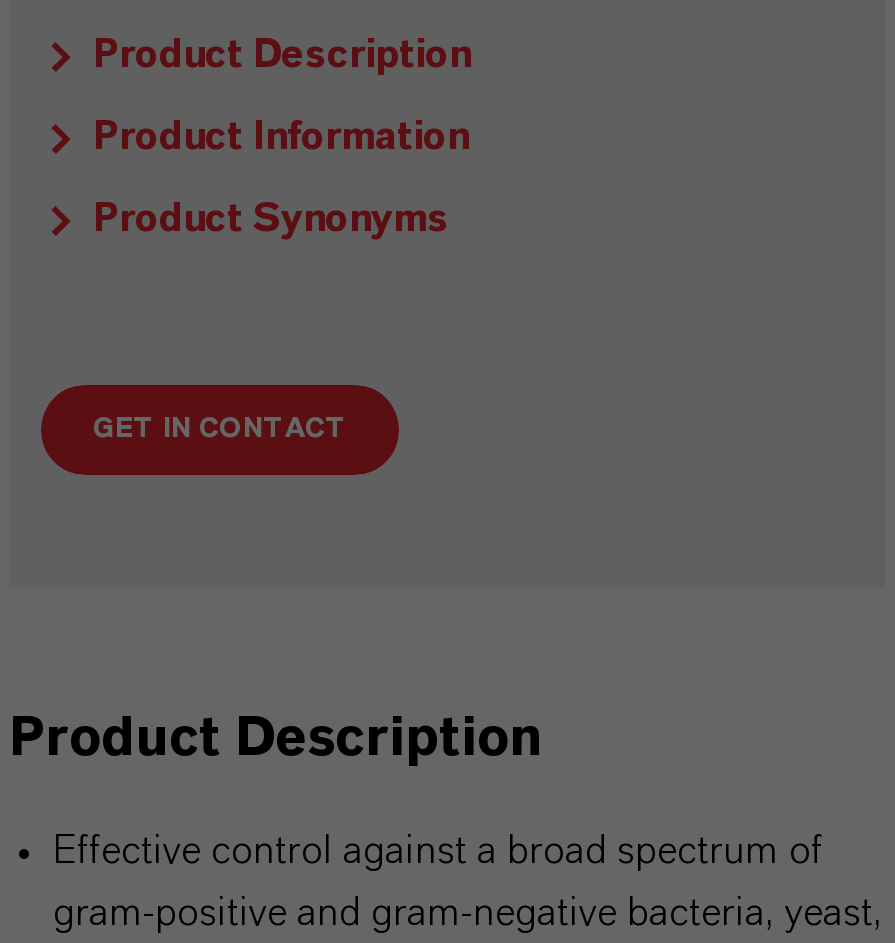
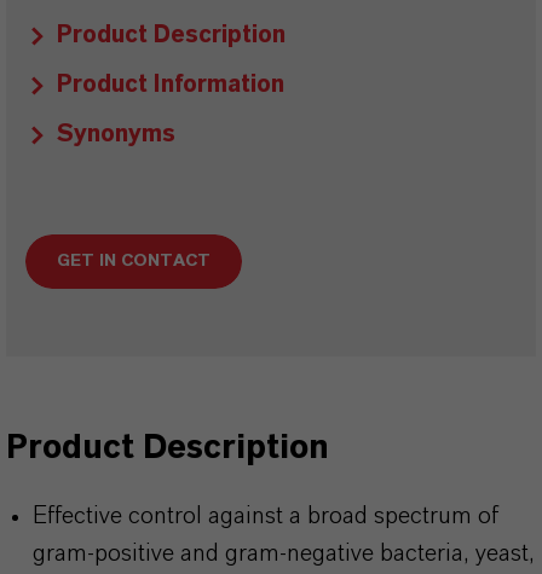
- Product Synonyms
+ Synonyms
